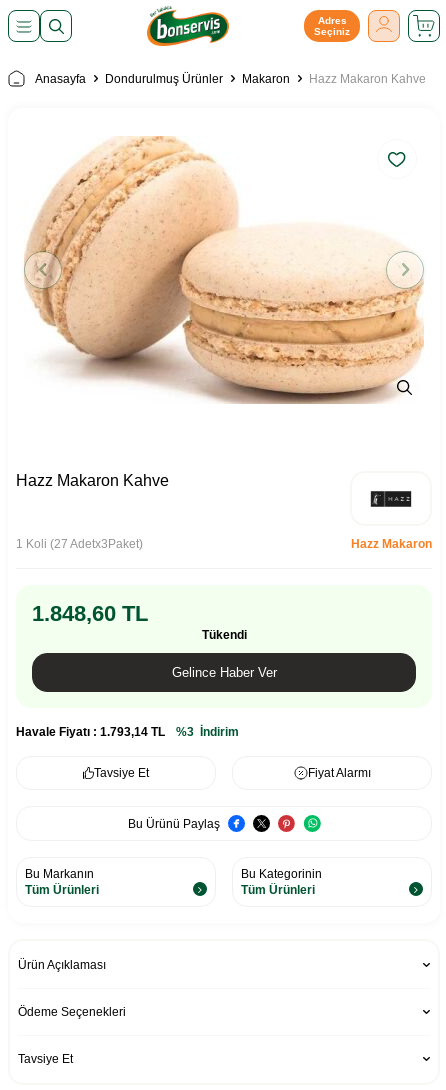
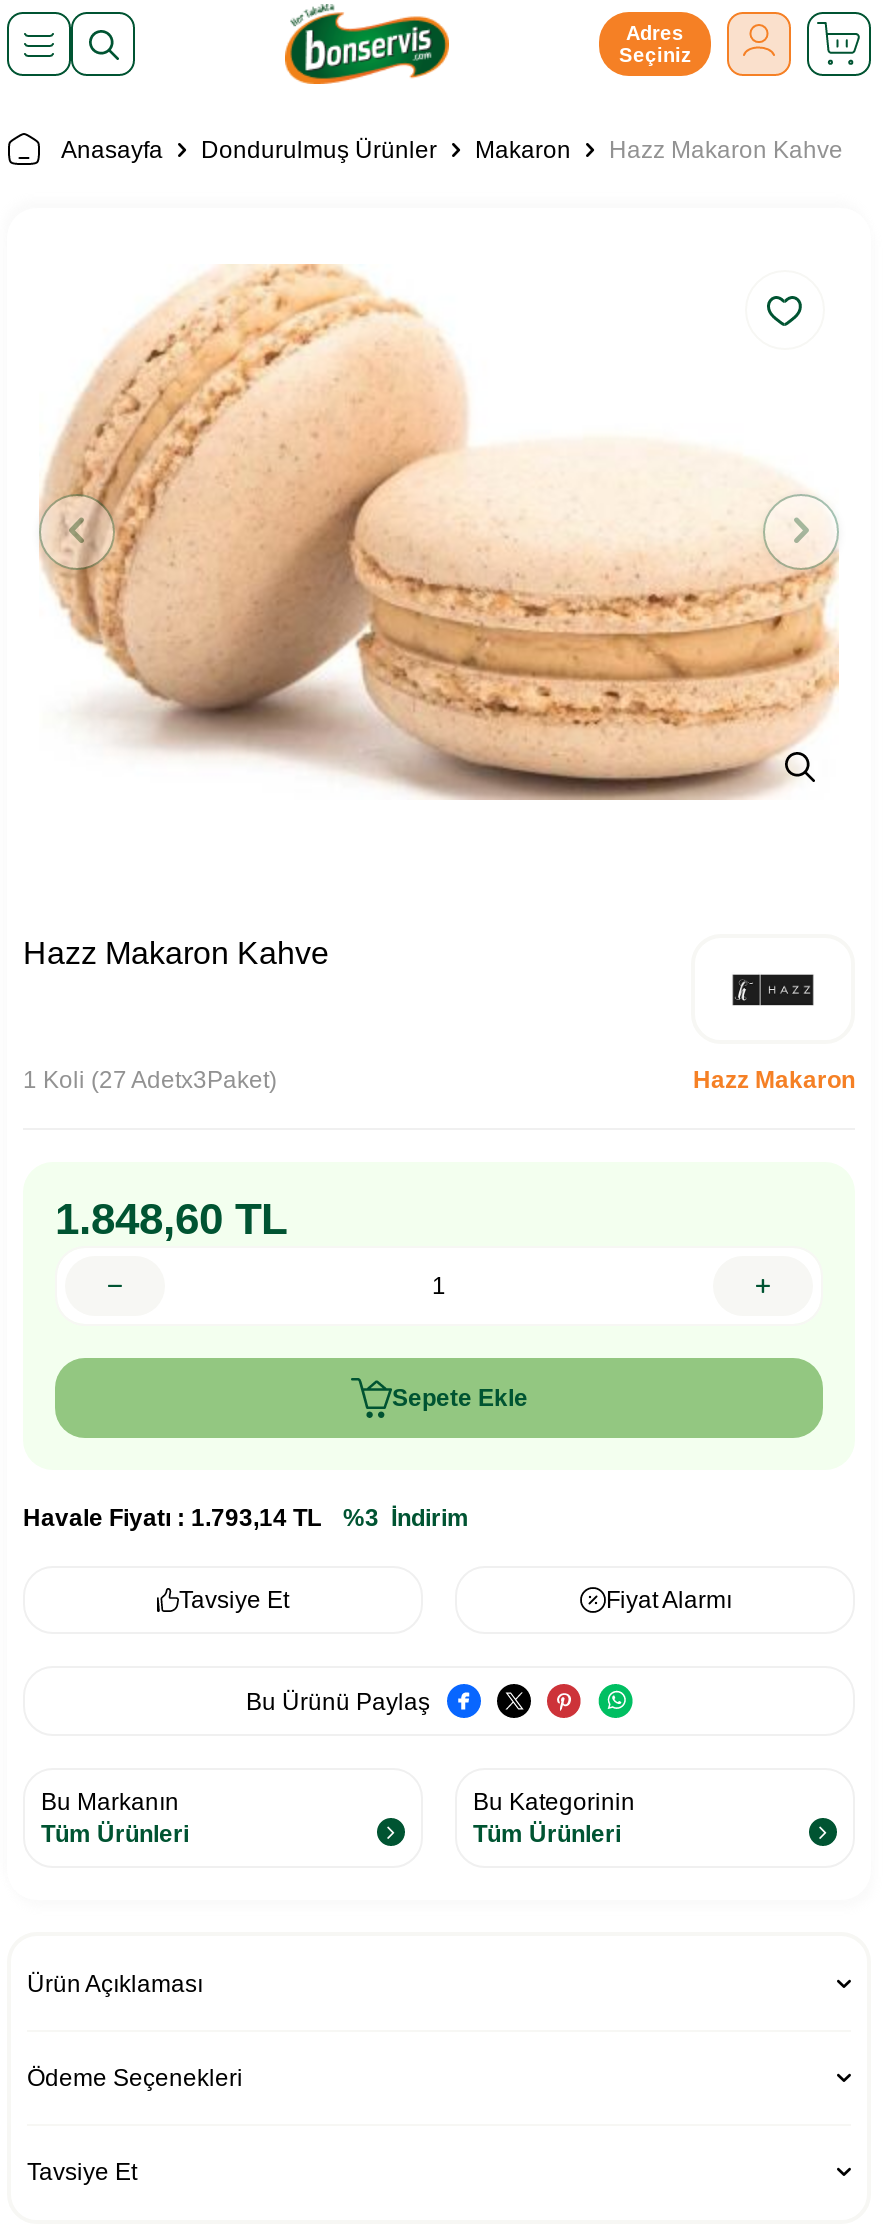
- Tükendi
- Gelince Haber Ver
+ Sepete Ekle
